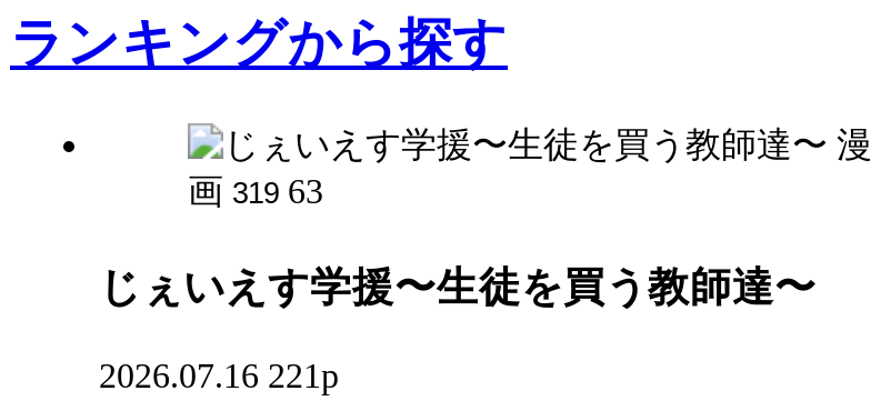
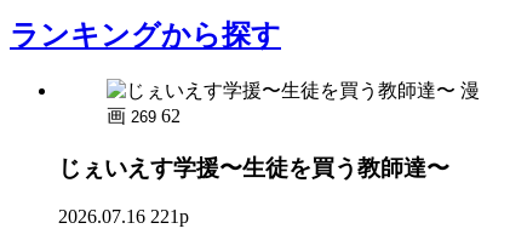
- 画 319 63
+ 画 269 62
